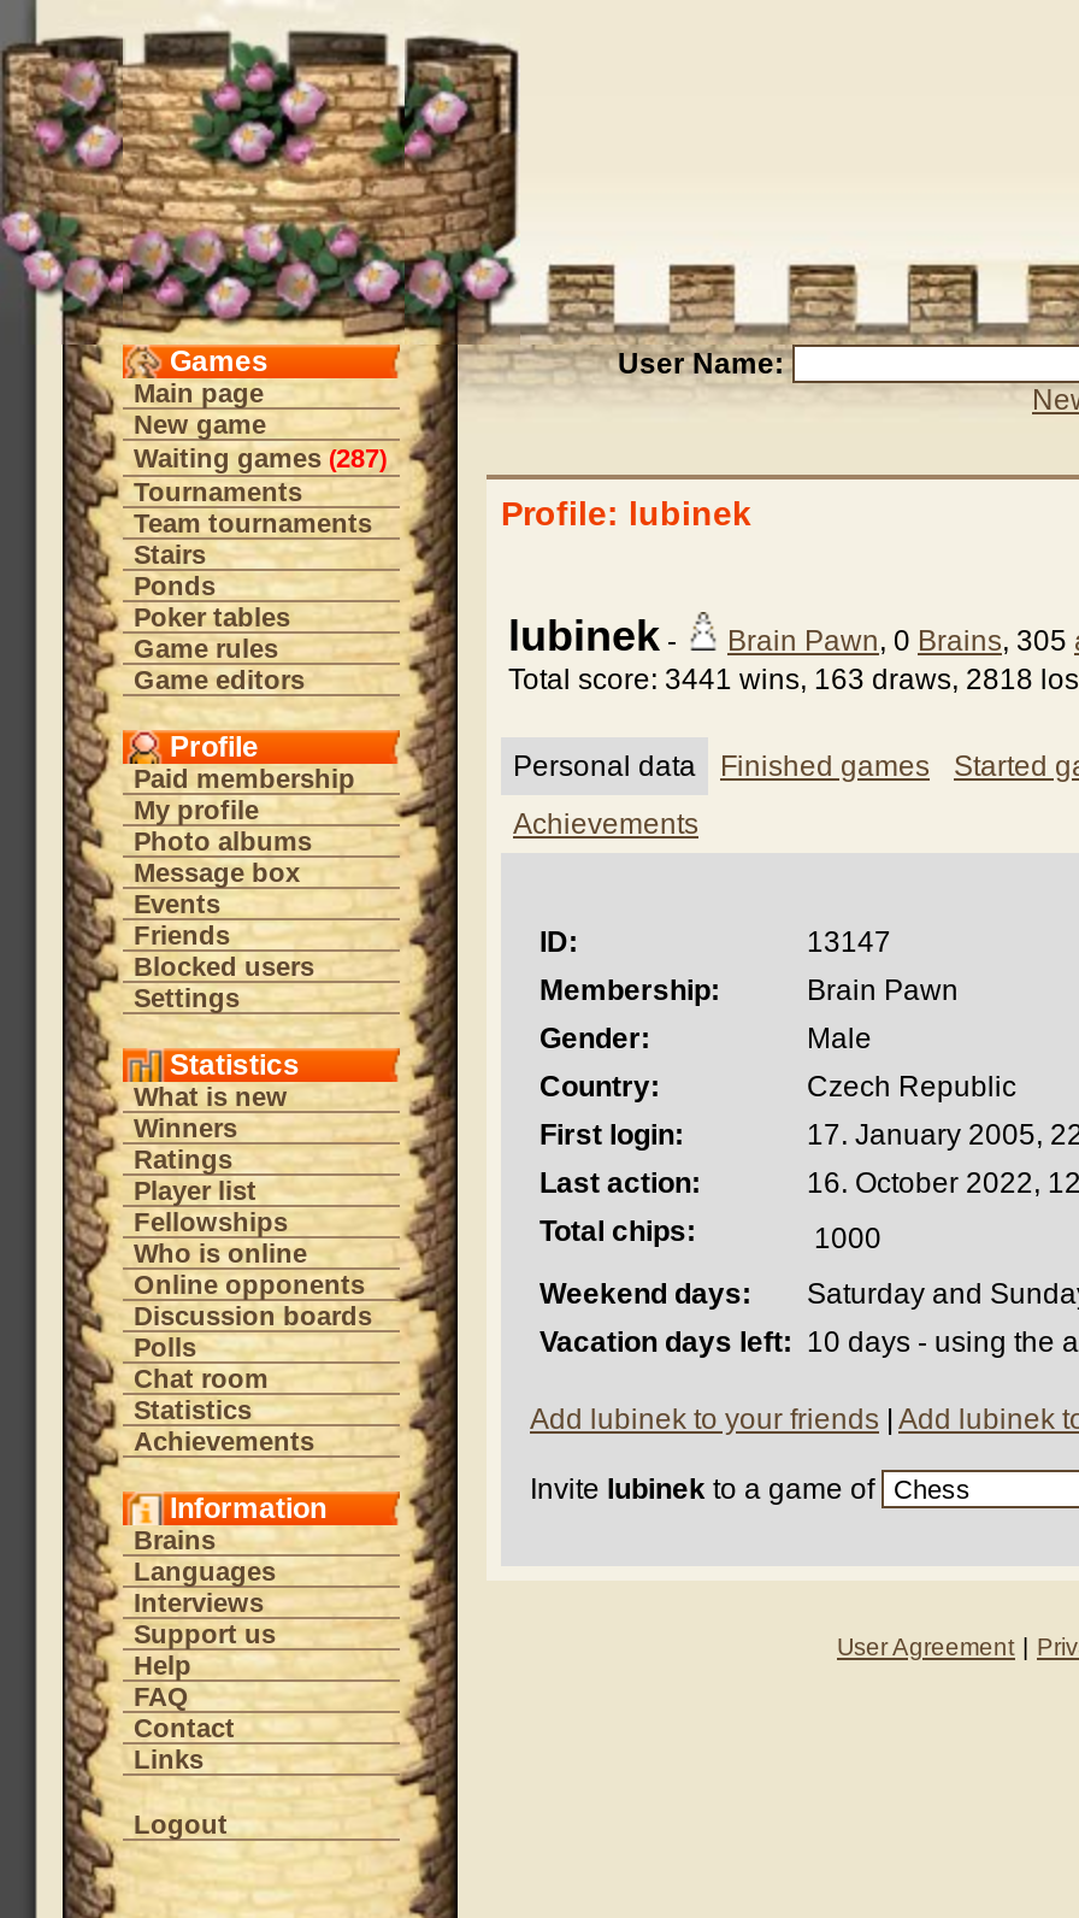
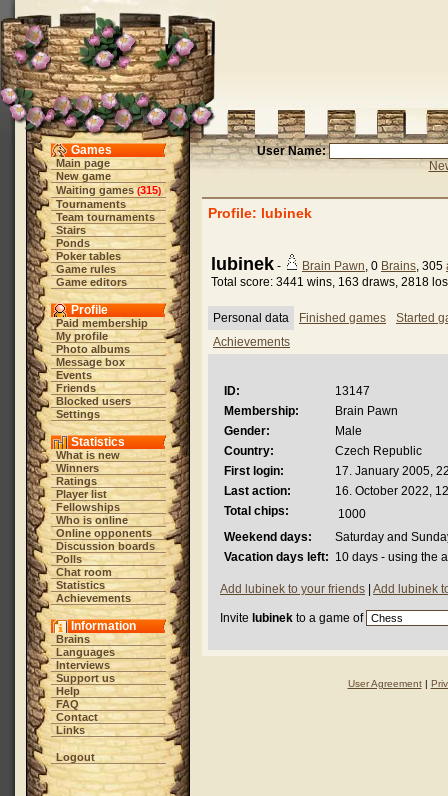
- Waiting games (287)
+ Waiting games (315)
